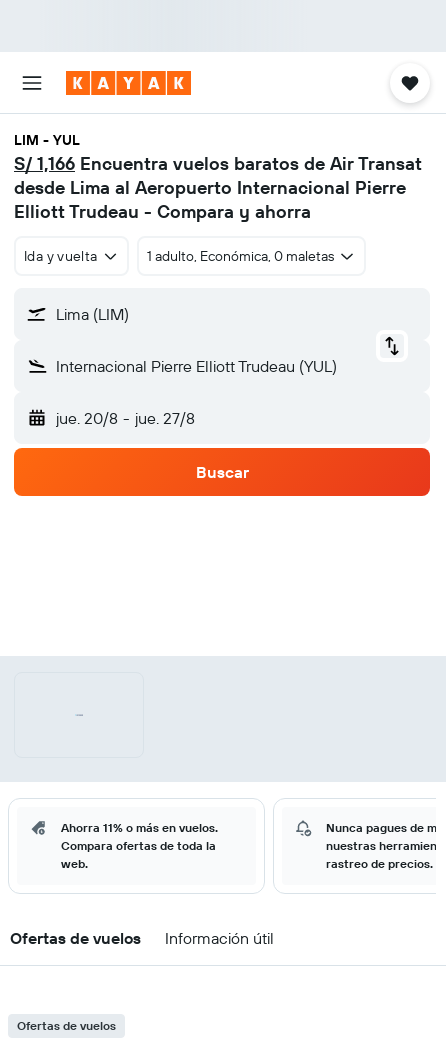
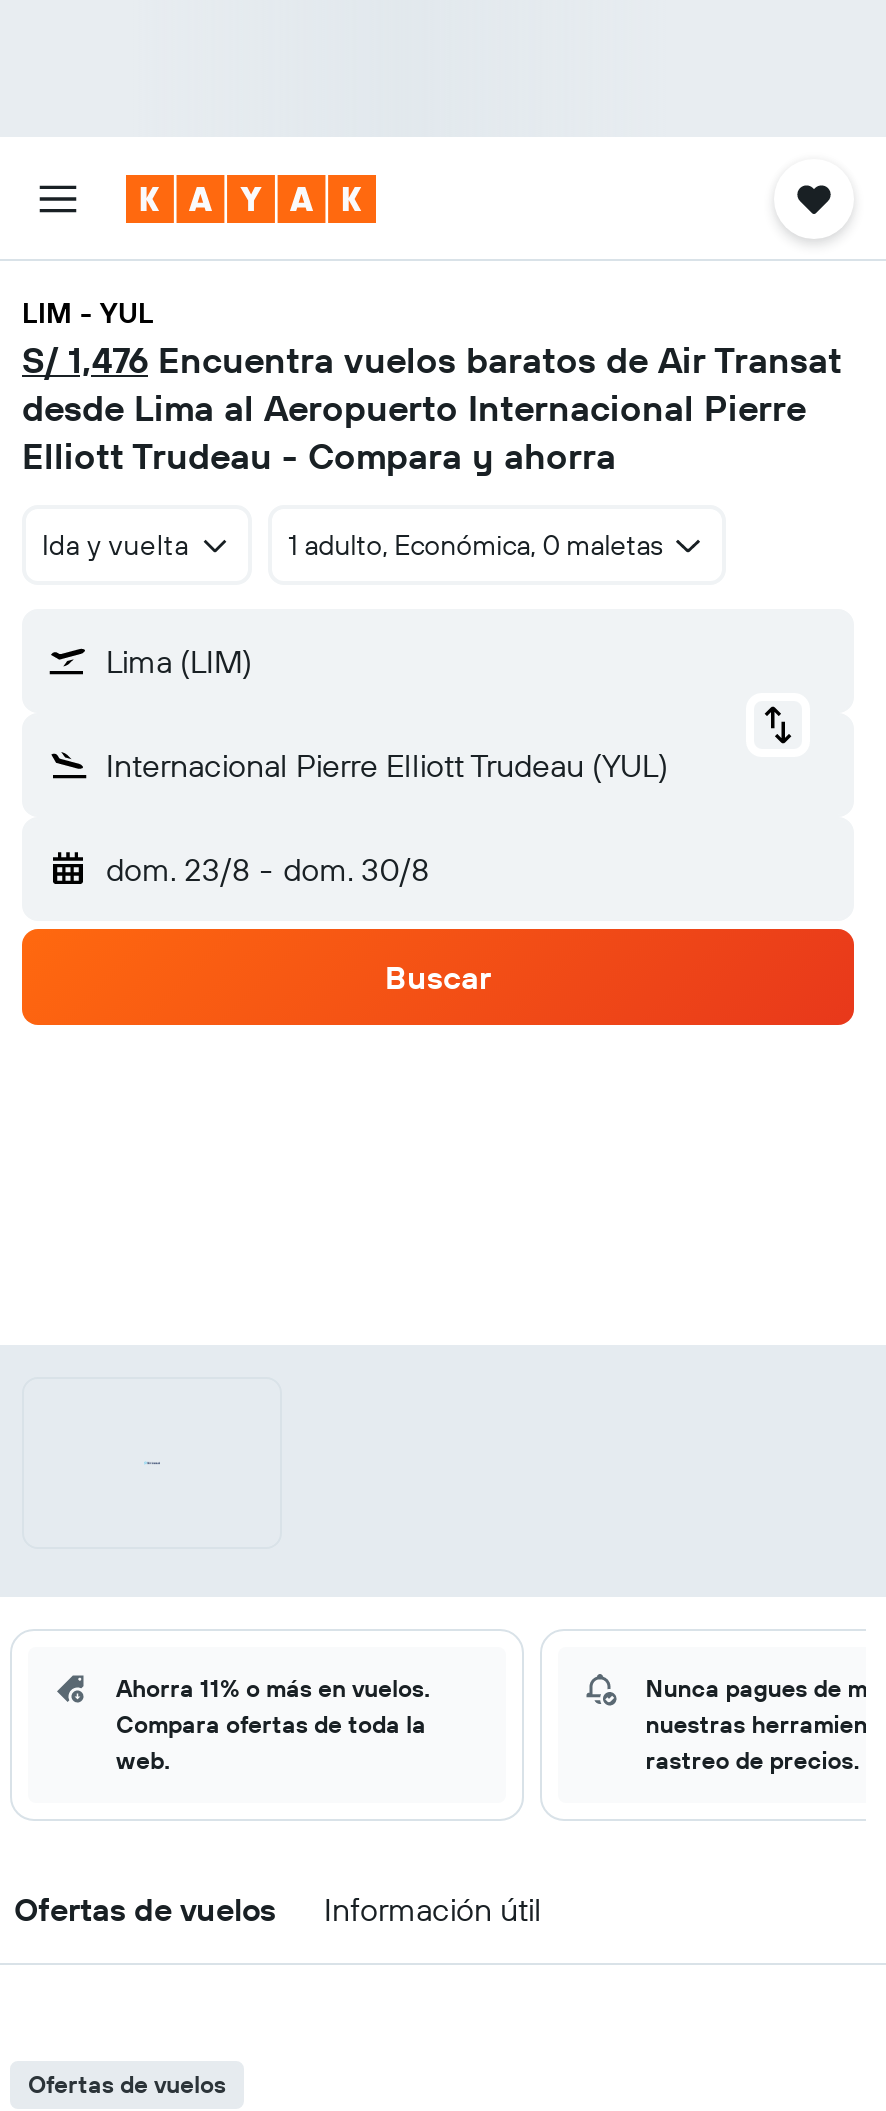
- S/ 1,166 Encuentra vuelos baratos de Air Transat
+ S/ 1,476 Encuentra vuelos baratos de Air Transat

- jue. 20/8 - jue. 27/8
+ dom. 23/8 - dom. 30/8
